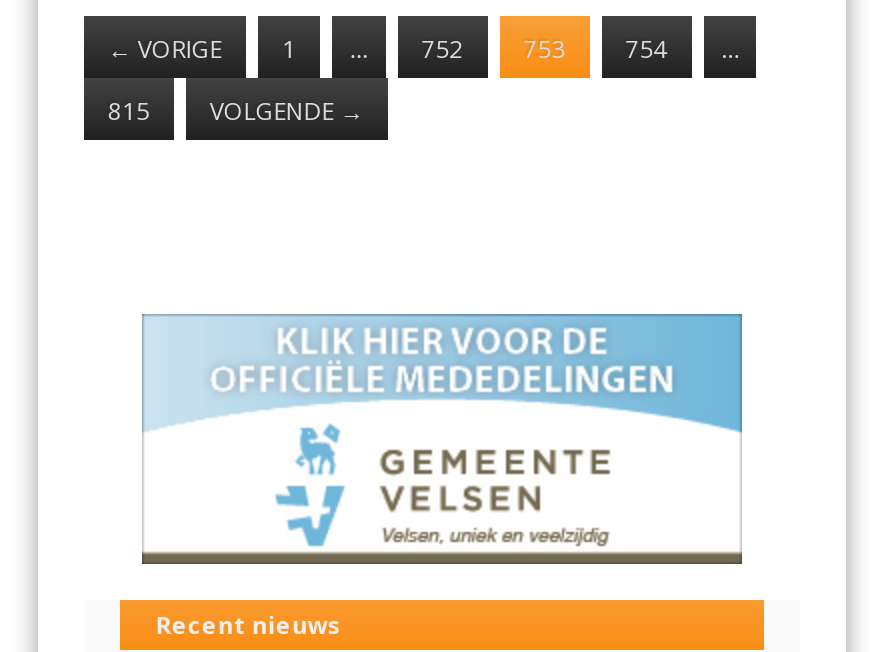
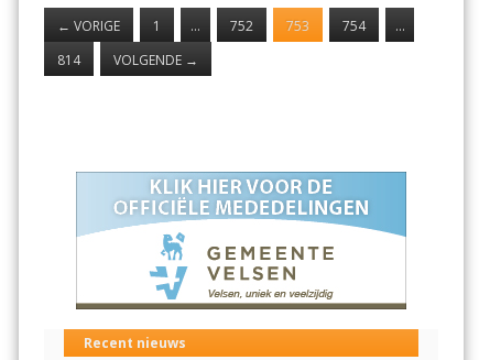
- 815
+ 814
